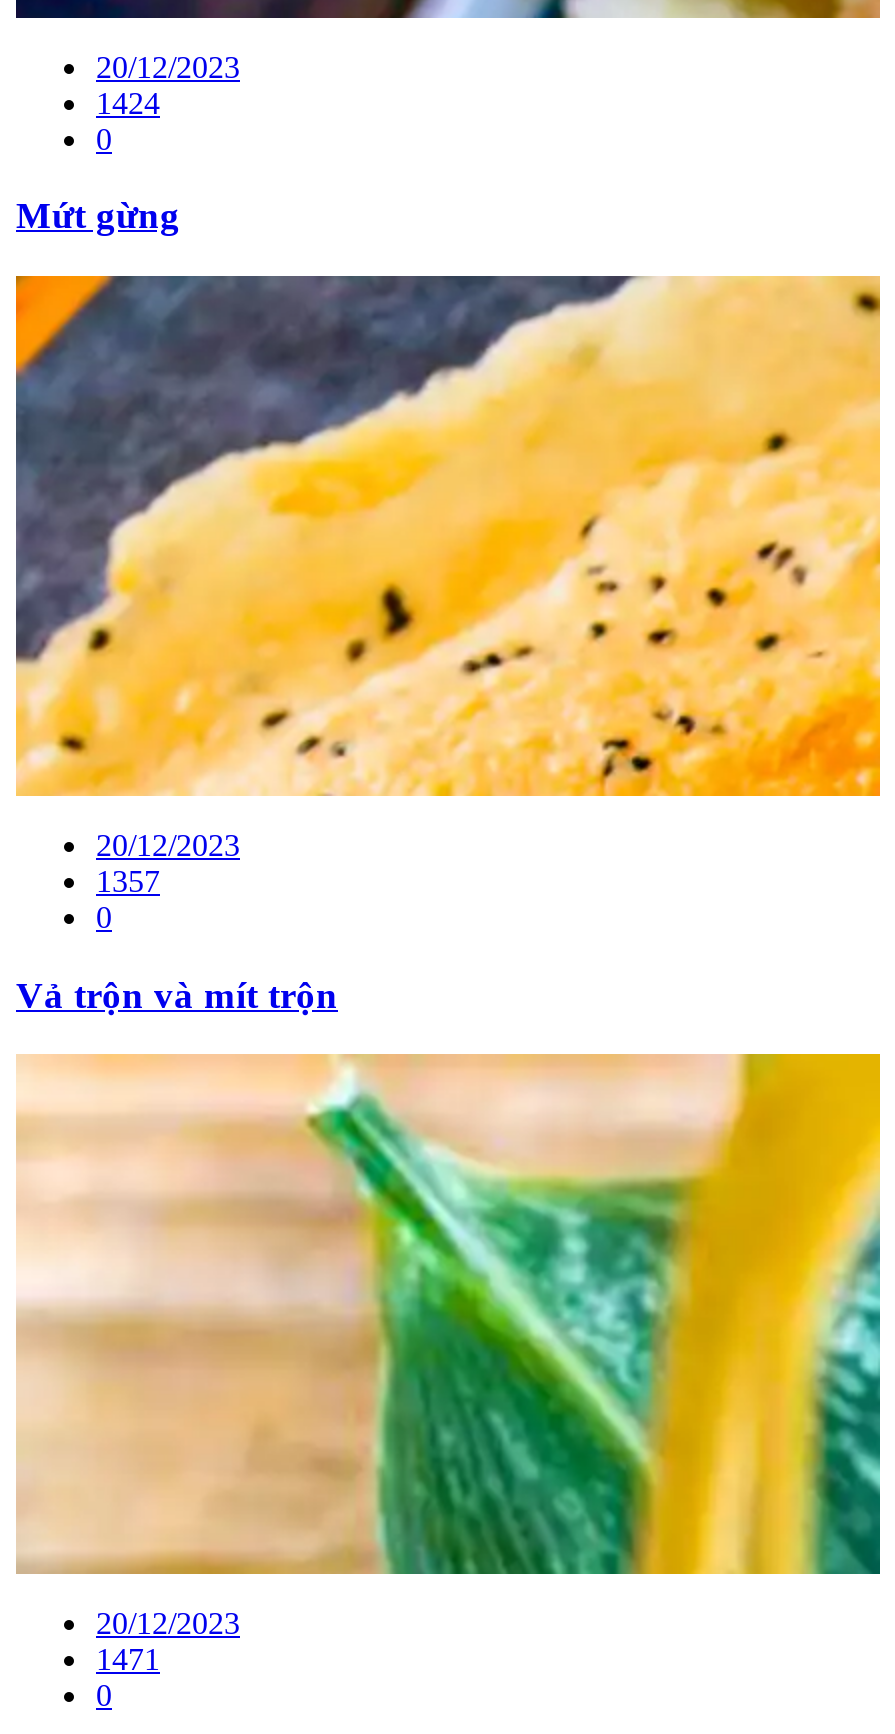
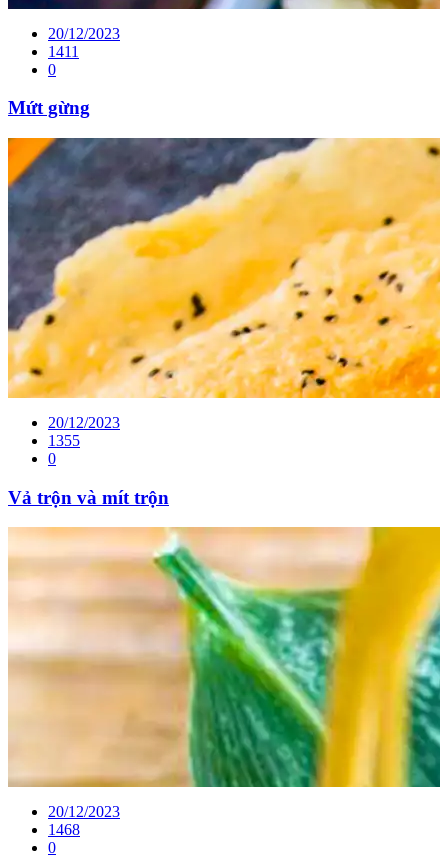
- 1424
+ 1411

- 1357
+ 1355

- 1471
+ 1468
